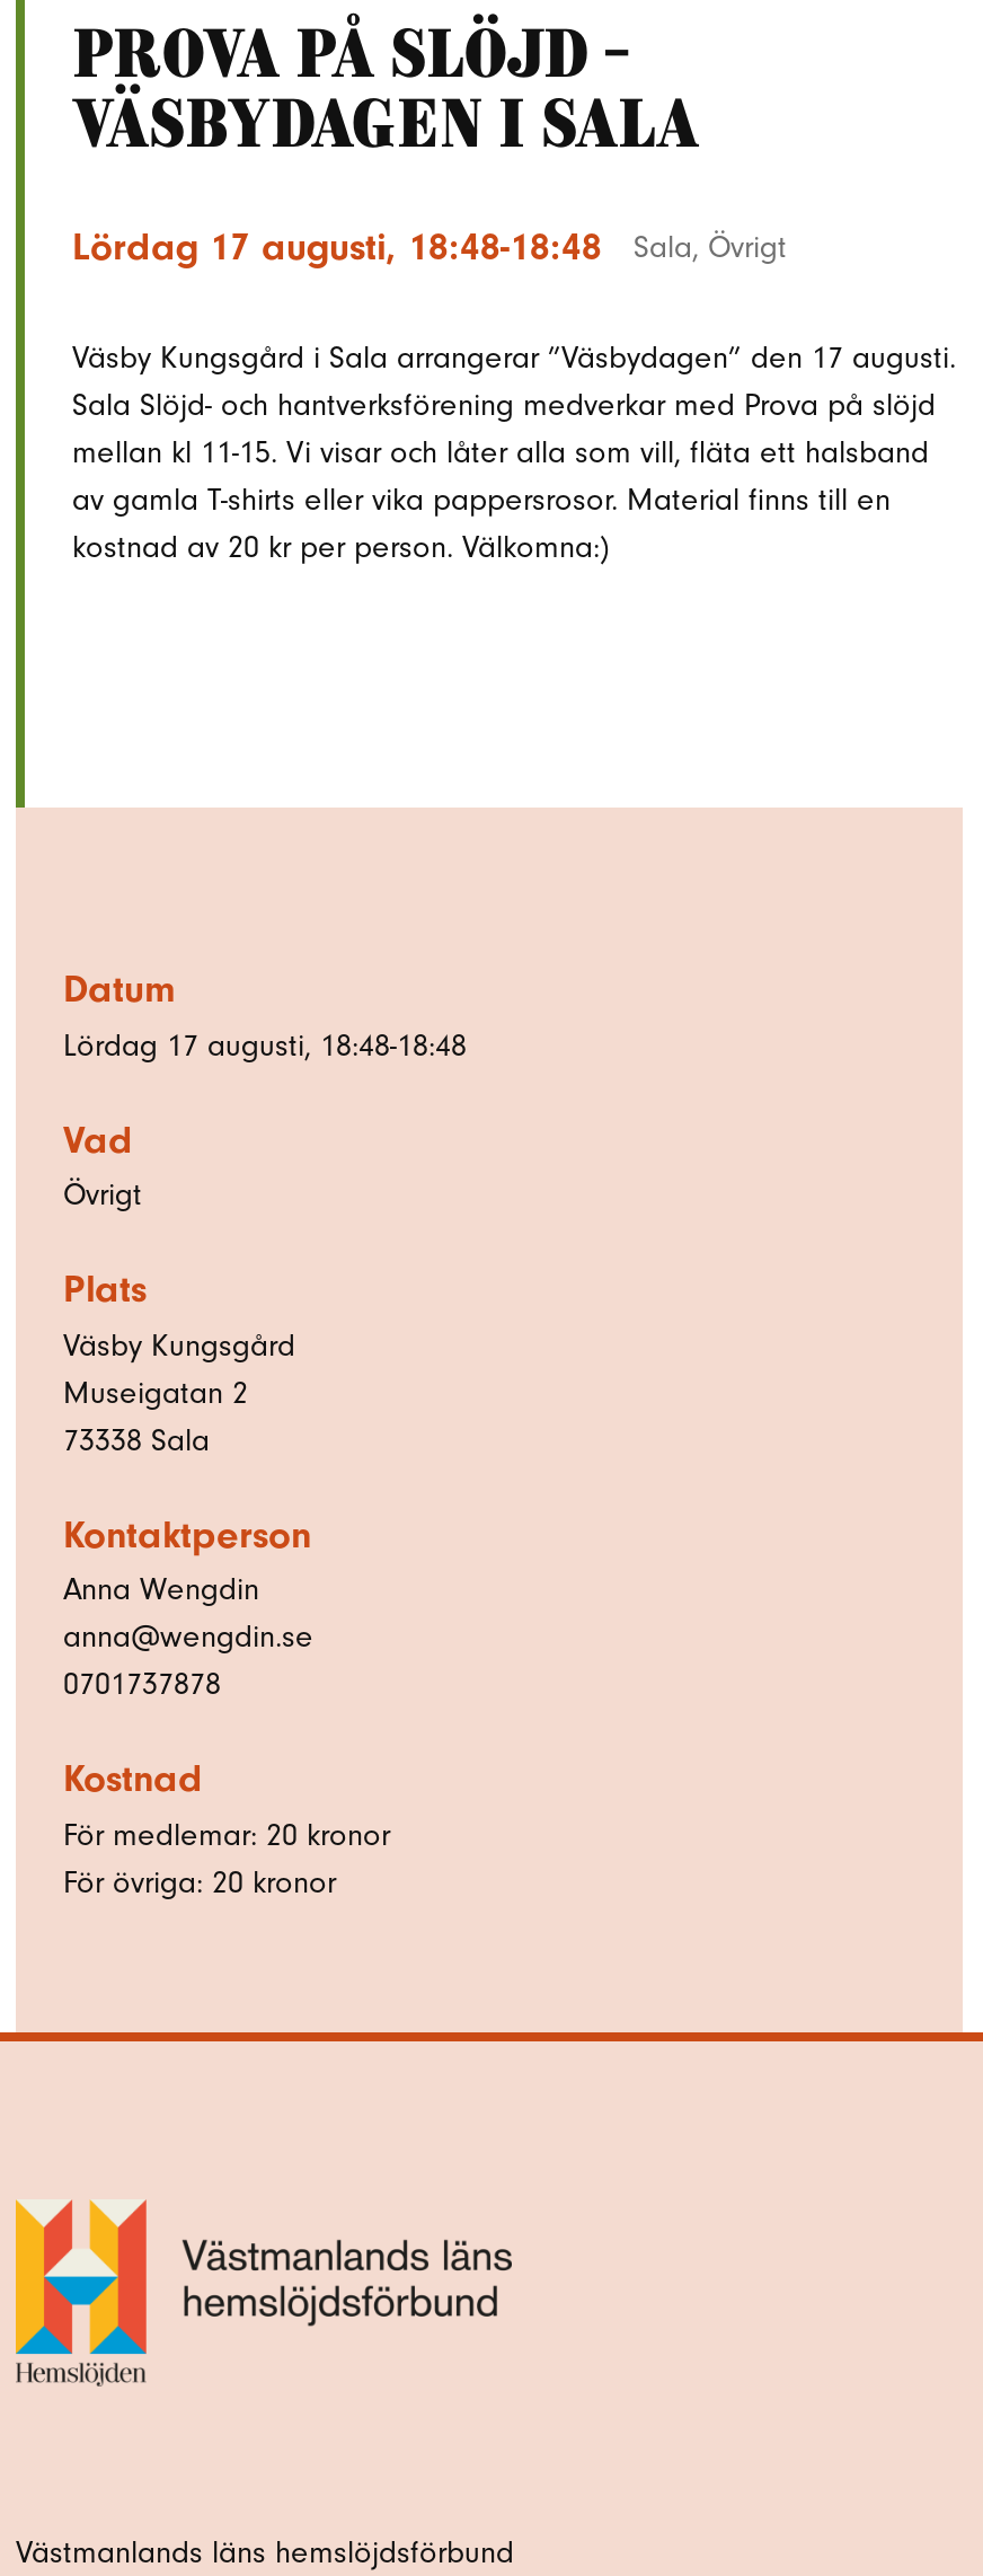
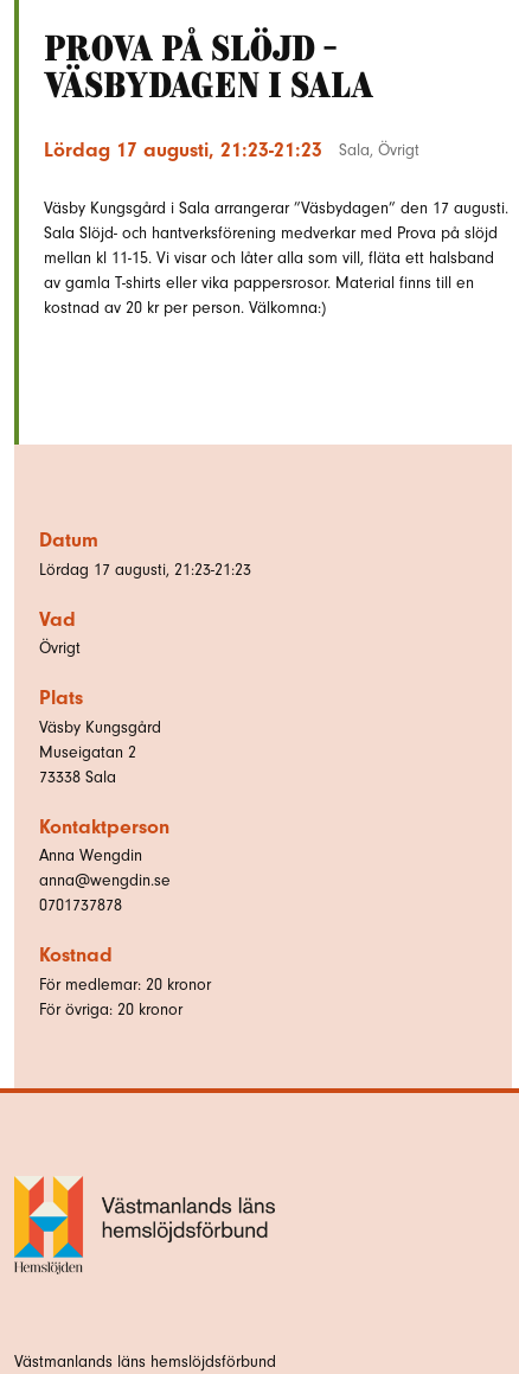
- Lördag 17 augusti, 18:48-18:48
+ Lördag 17 augusti, 21:23-21:23

- Lördag 17 augusti, 18:48-18:48
+ Lördag 17 augusti, 21:23-21:23
